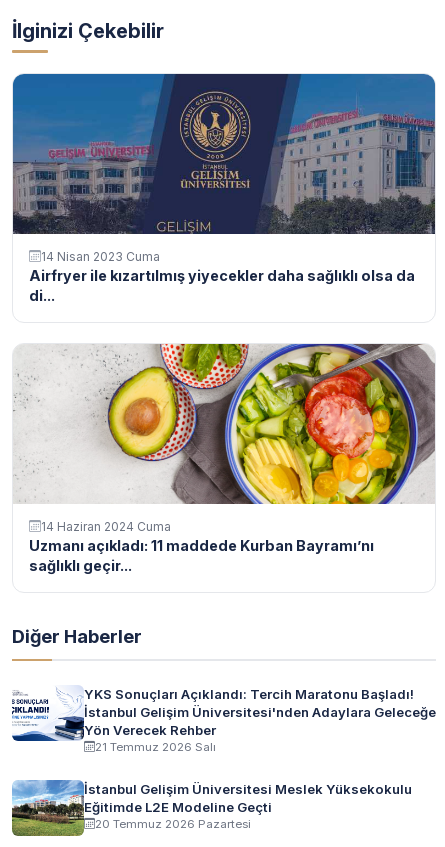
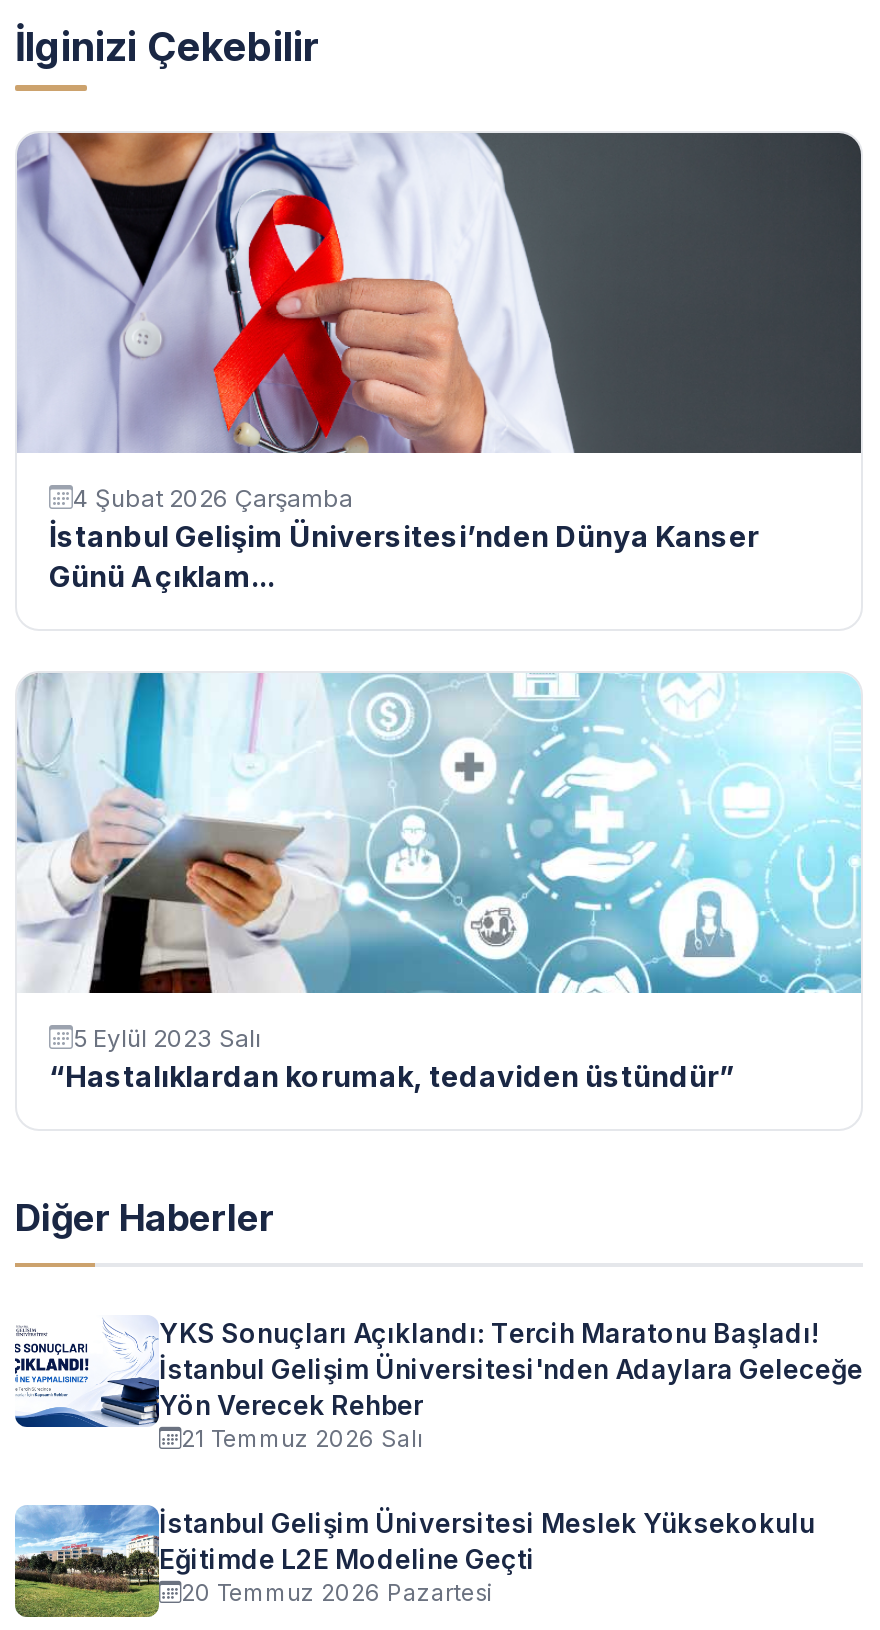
- [image]
- 14 Nisan 2023 Cuma
- Airfryer ile kızartılmış yiyecekler daha sağlıklı olsa da
- di...
+ [image]
+ 4 Şubat 2026 Çarşamba
+ İstanbul Gelişim Üniversitesi’nden Dünya Kanser
+ Günü Açıklam...

- [image]
- 14 Haziran 2024 Cuma
- Uzmanı açıkladı: 11 maddede Kurban Bayramı’nı
- sağlıklı geçir...
+ [image]
+ 5 Eylül 2023 Salı
+ “Hastalıklardan korumak, tedaviden üstündür”
